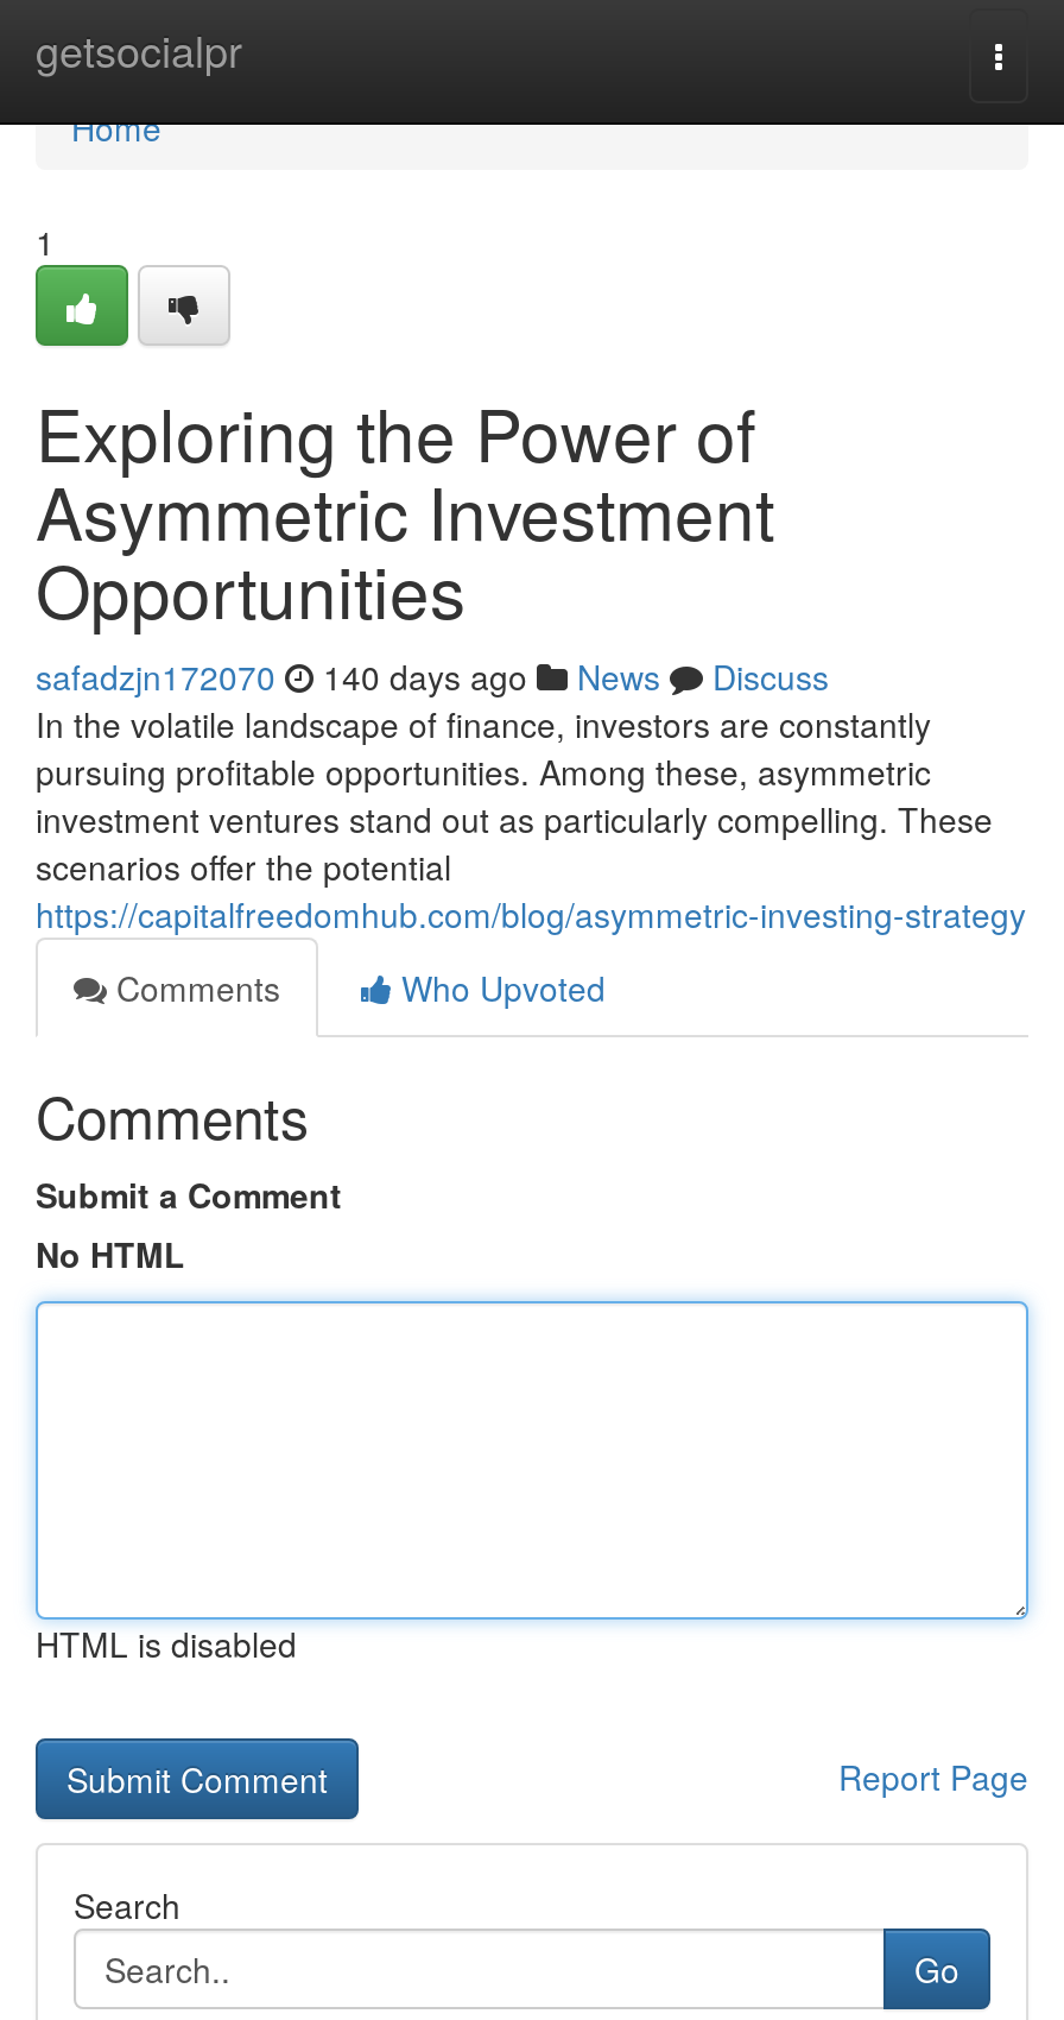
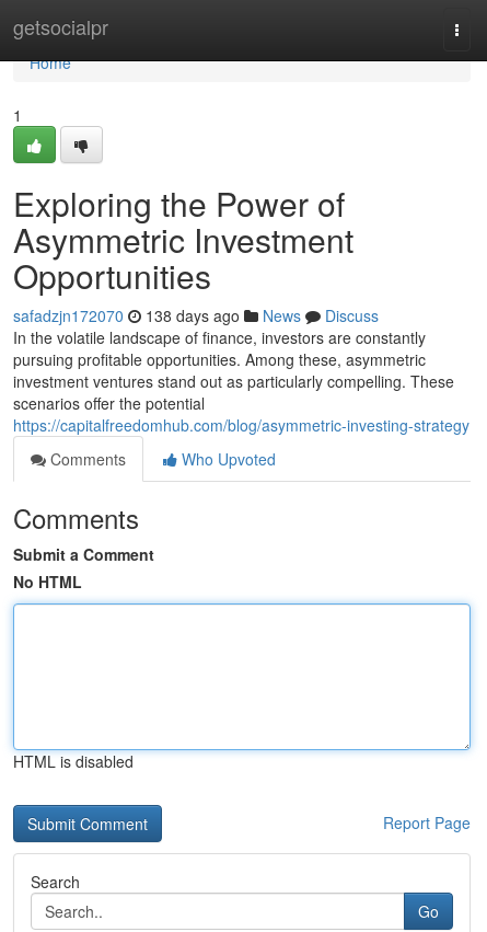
- safadzjn172070 140 days ago News Discuss
+ safadzjn172070 138 days ago News Discuss
